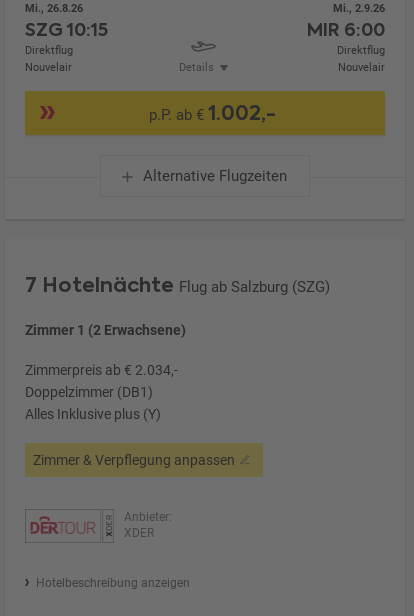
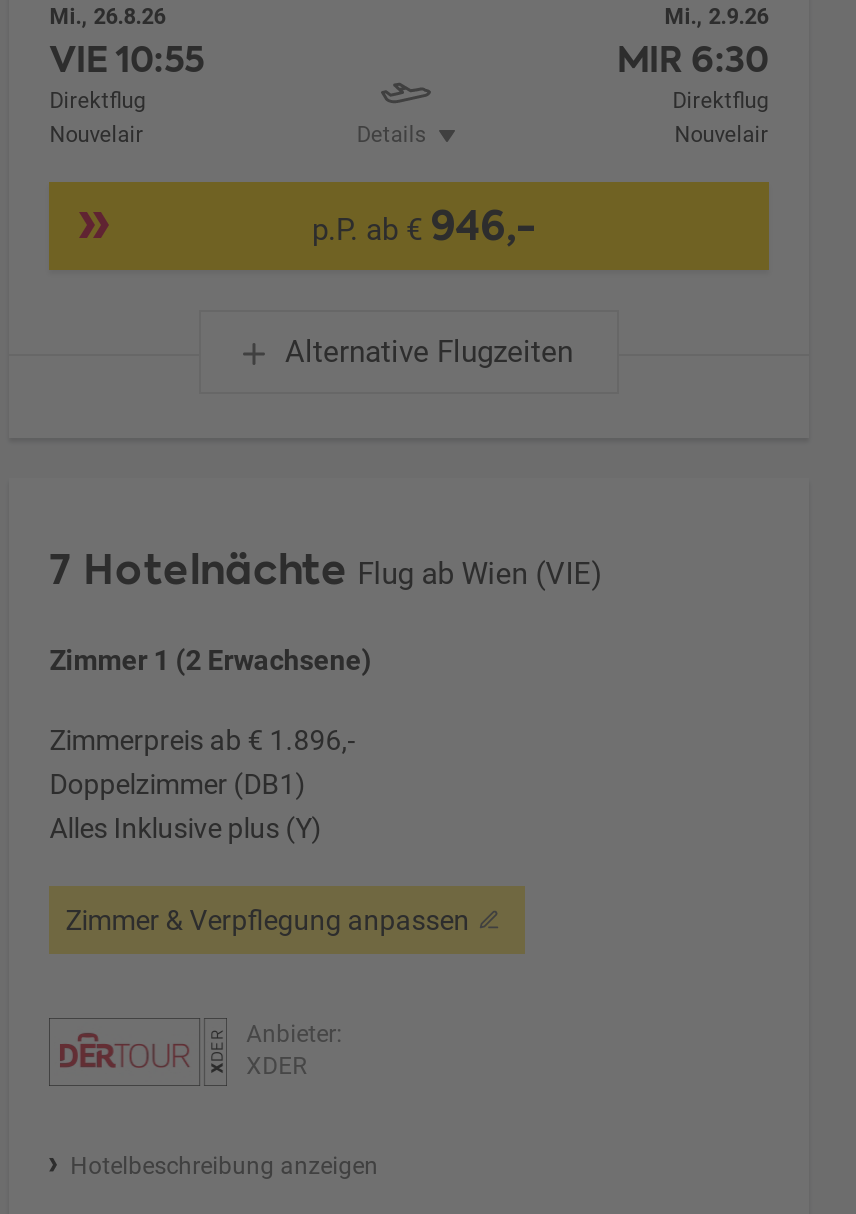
- SZG 10:15
+ VIE 10:55

- MIR 6:00
+ MIR 6:30

- p.P. ab €1.002,-
+ p.P. ab €946,-

- 7 Hotelnächte Flug ab Salzburg (SZG)
+ 7 Hotelnächte Flug ab Wien (VIE)

- Zimmerpreis ab € 2.034,-
+ Zimmerpreis ab € 1.896,-
